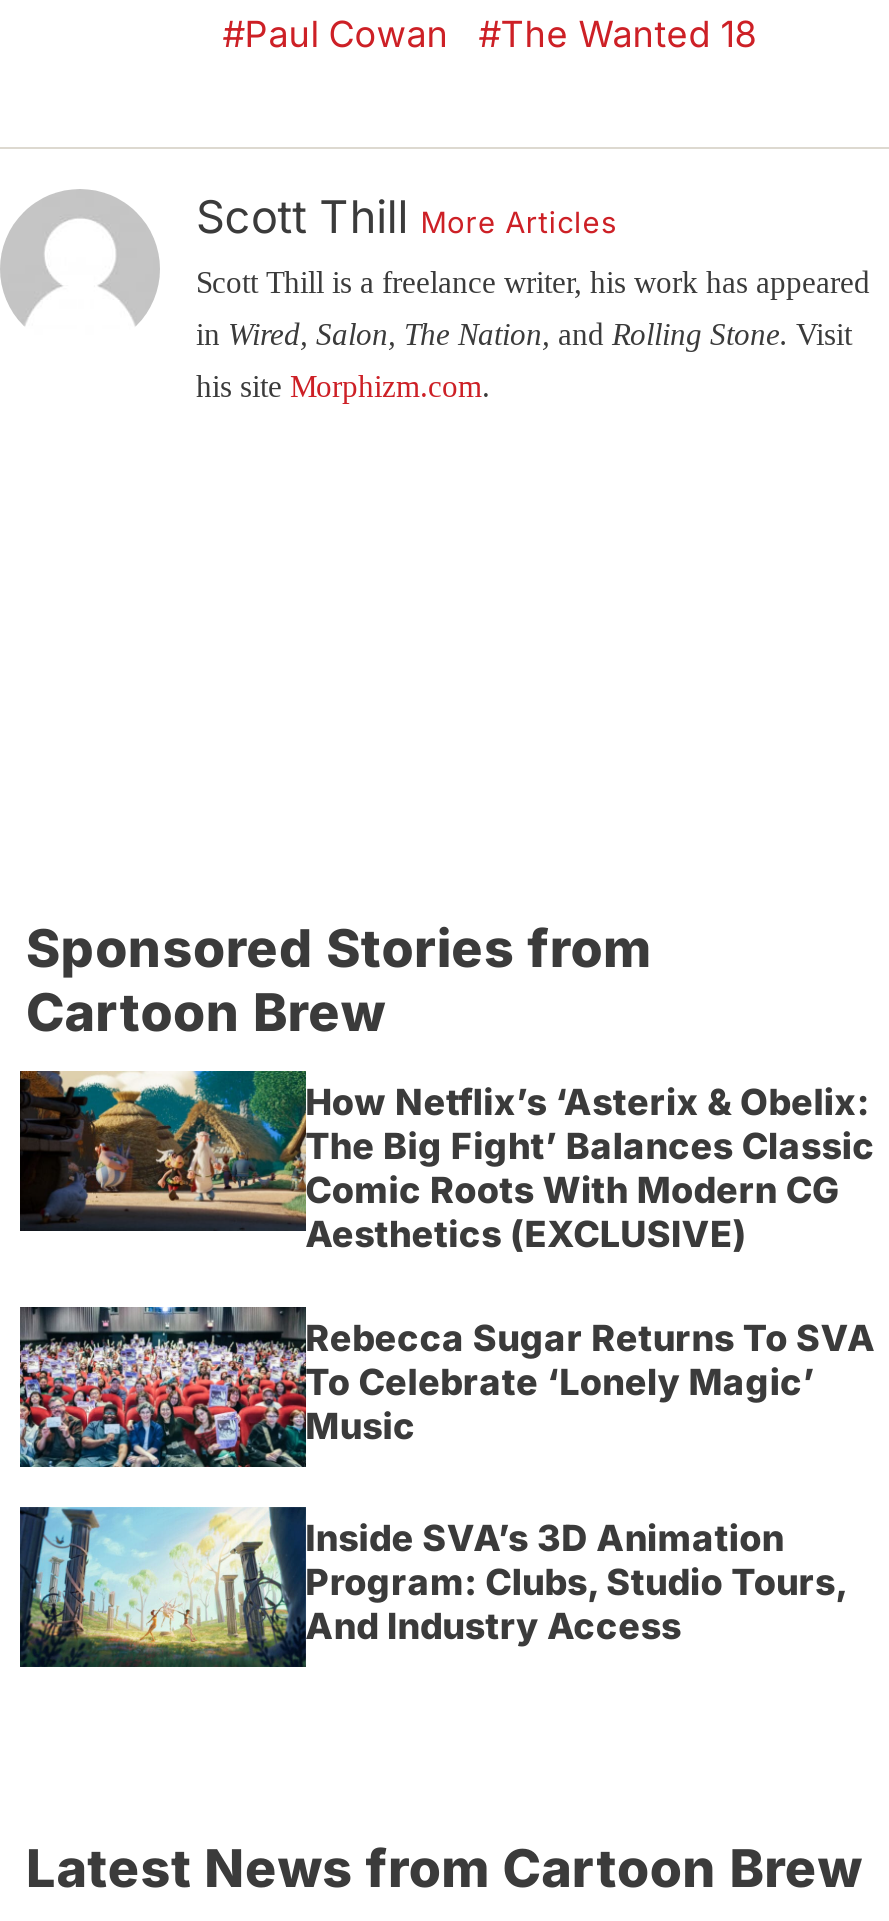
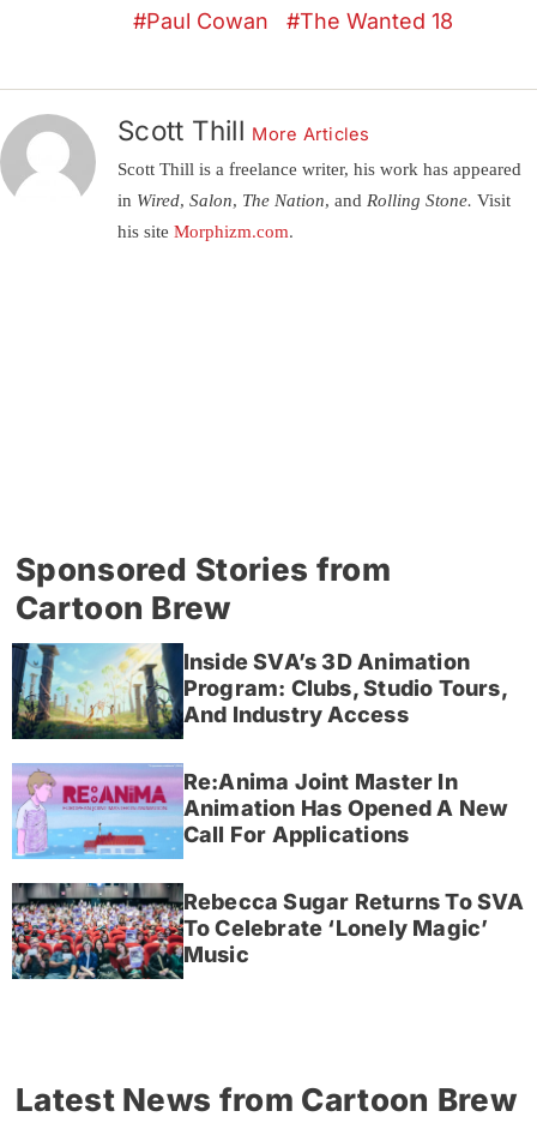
- [image]
- How Netflix’s ‘Asterix & Obelix:
- The Big Fight’ Balances Classic
- Comic Roots With Modern CG
- Aesthetics (EXCLUSIVE)

moved down: [image] | Rebecca Sugar Returns To SVA | To Celebrate ‘Lonely Magic’ | Music

moved up: [image] | Inside SVA’s 3D Animation | Program: Clubs, Studio Tours, | And Industry Access

+ [image]
+ Re:Anima Joint Master In
+ Animation Has Opened A New
+ Call For Applications
